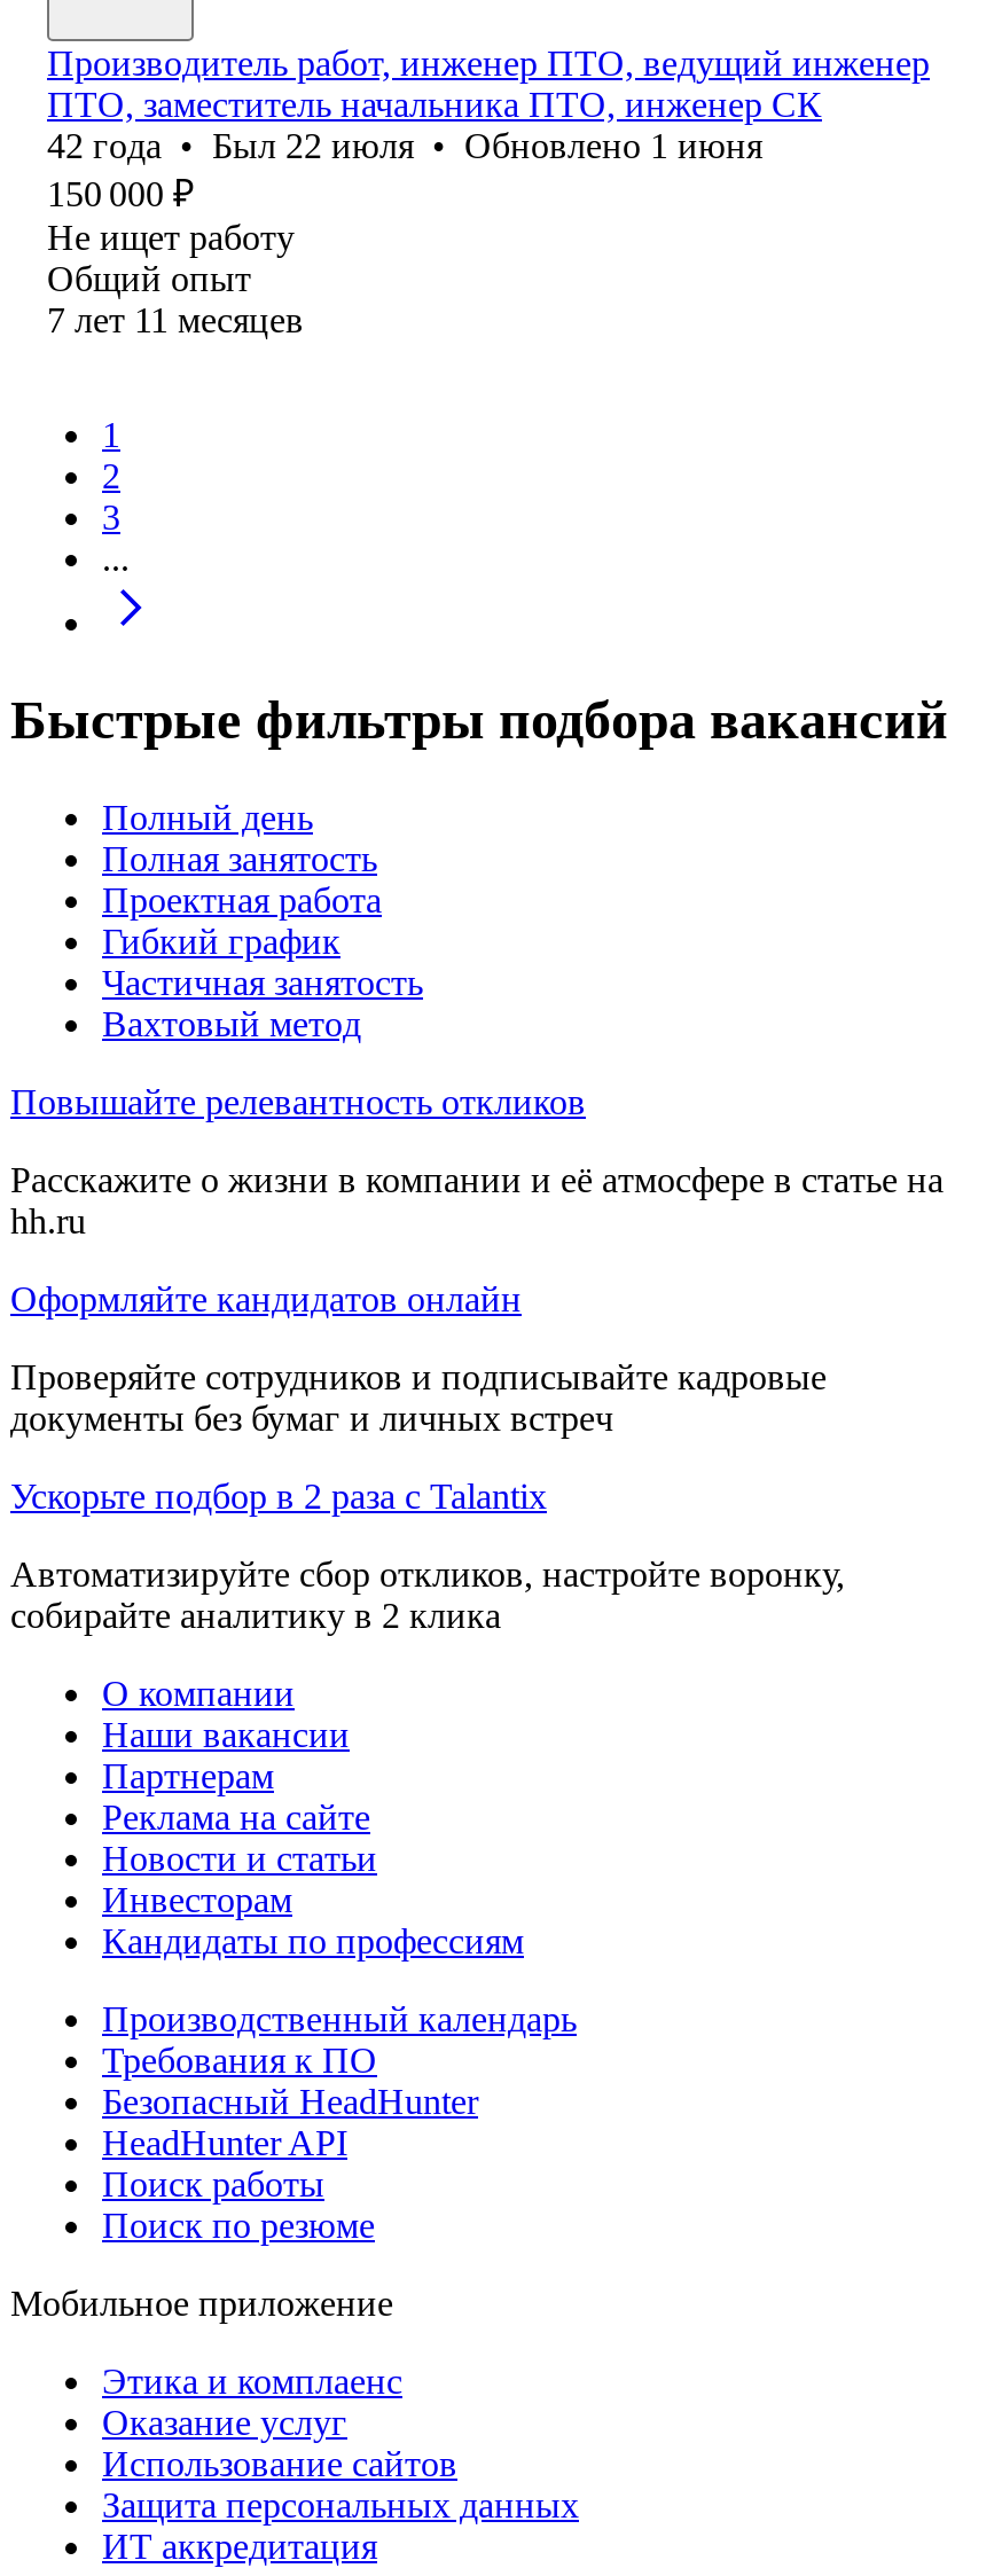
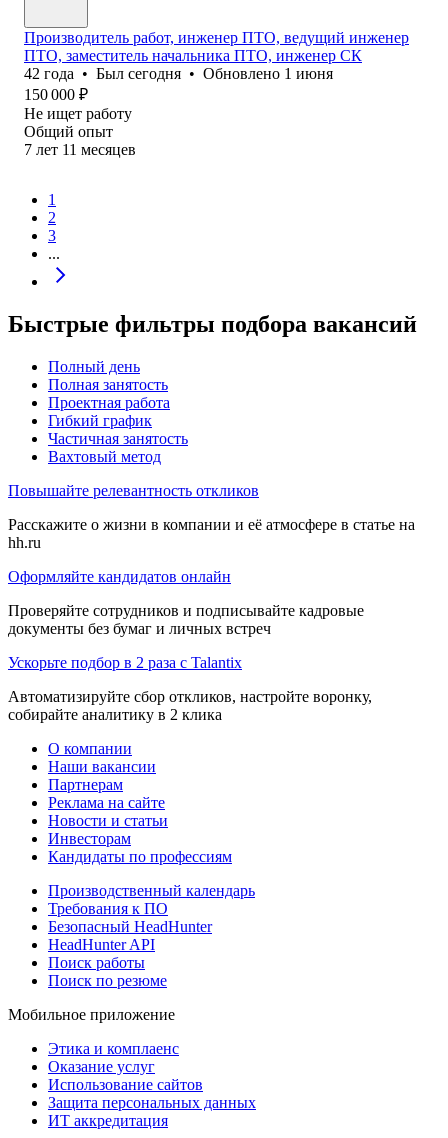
- 42 года • Был 22 июля • Обновлено 1 июня
+ 42 года • Был сегодня • Обновлено 1 июня
